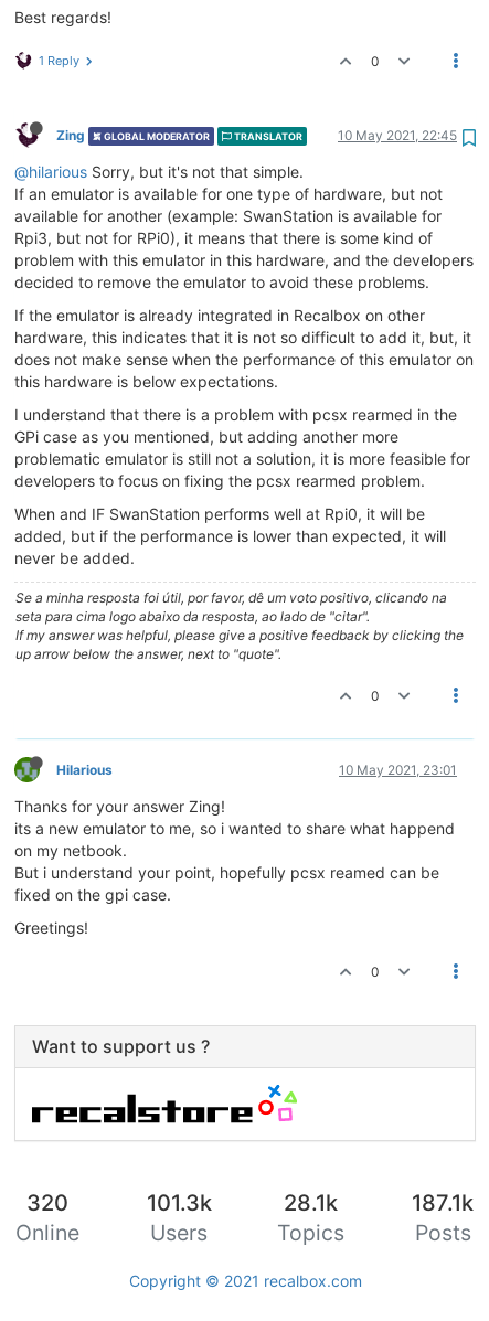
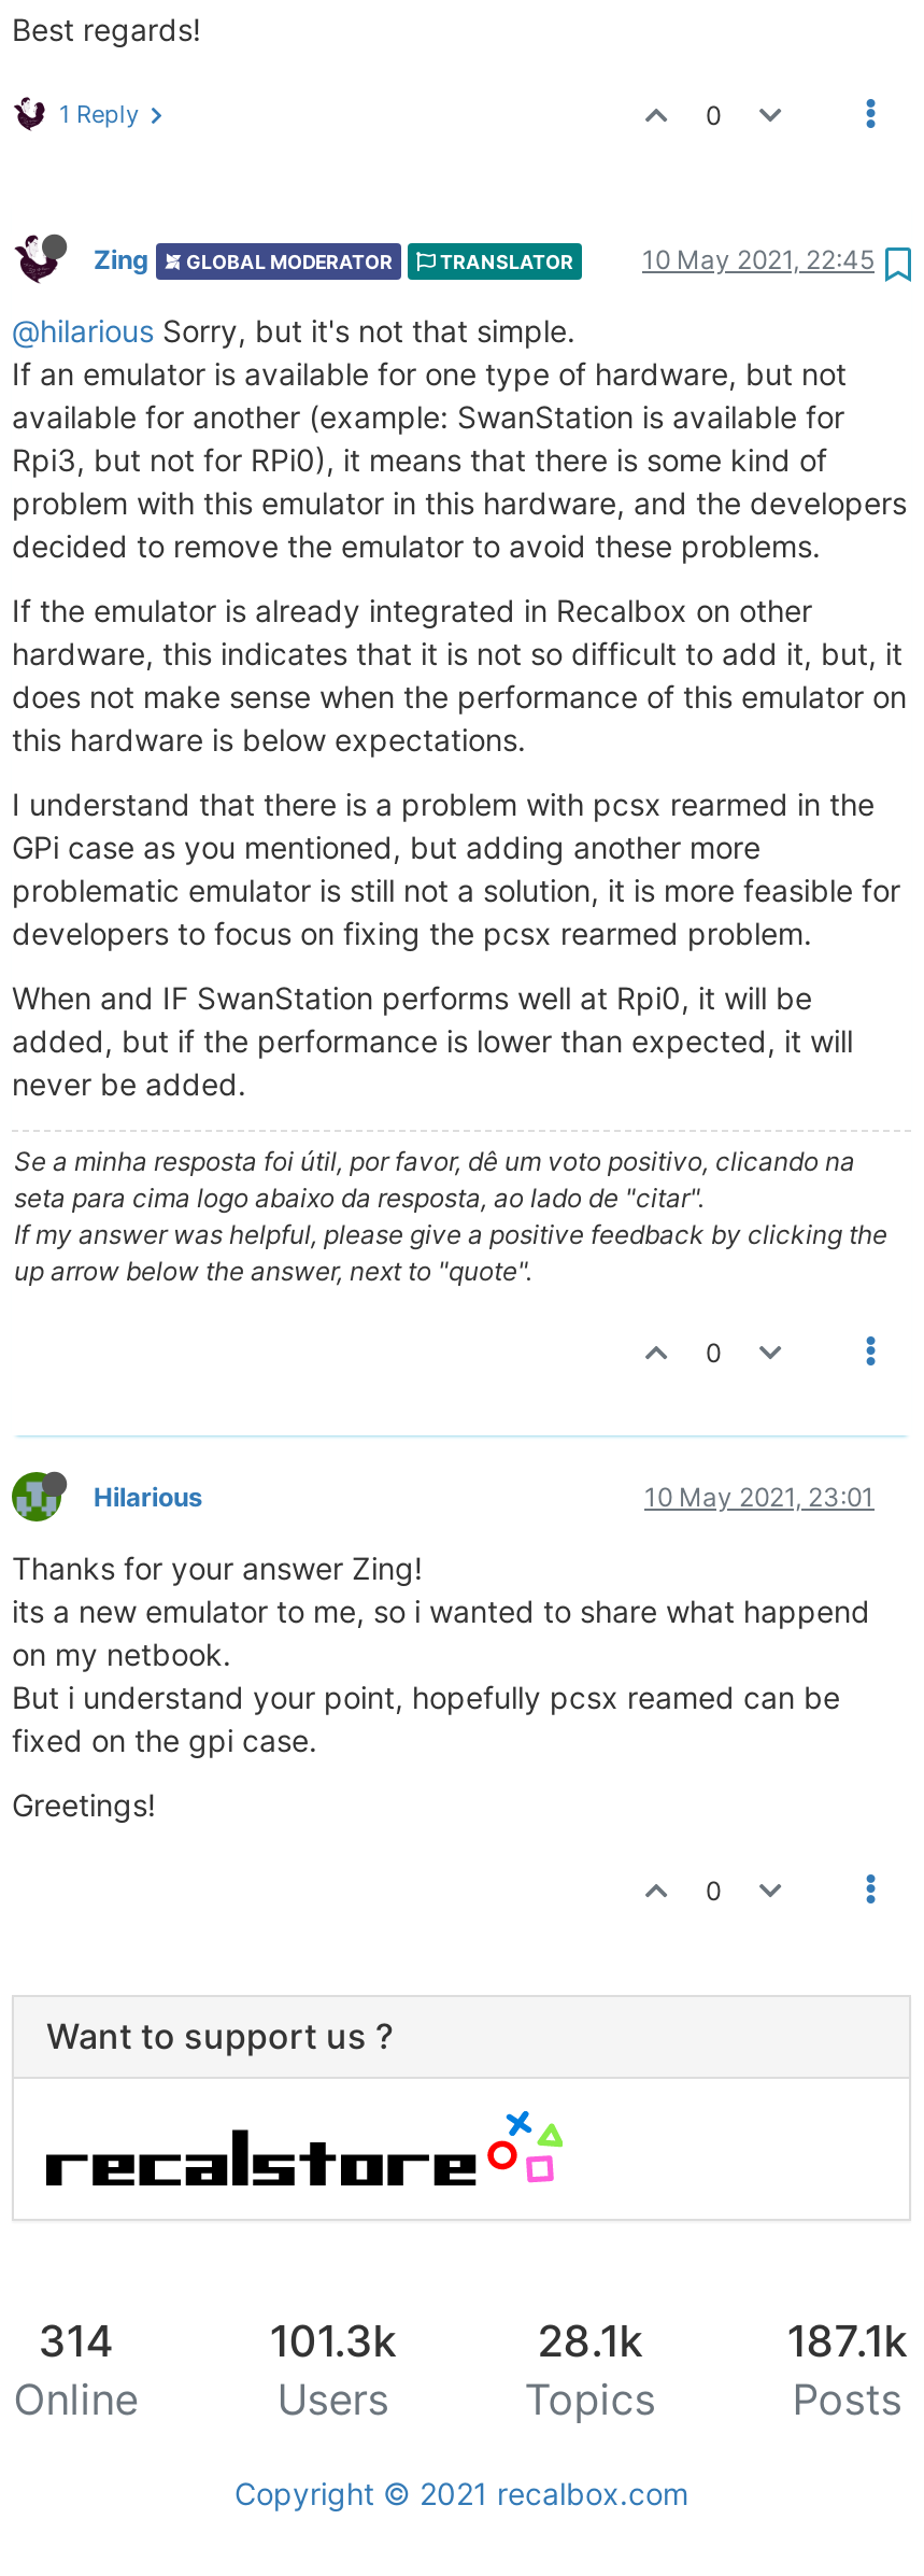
- 320
+ 314
